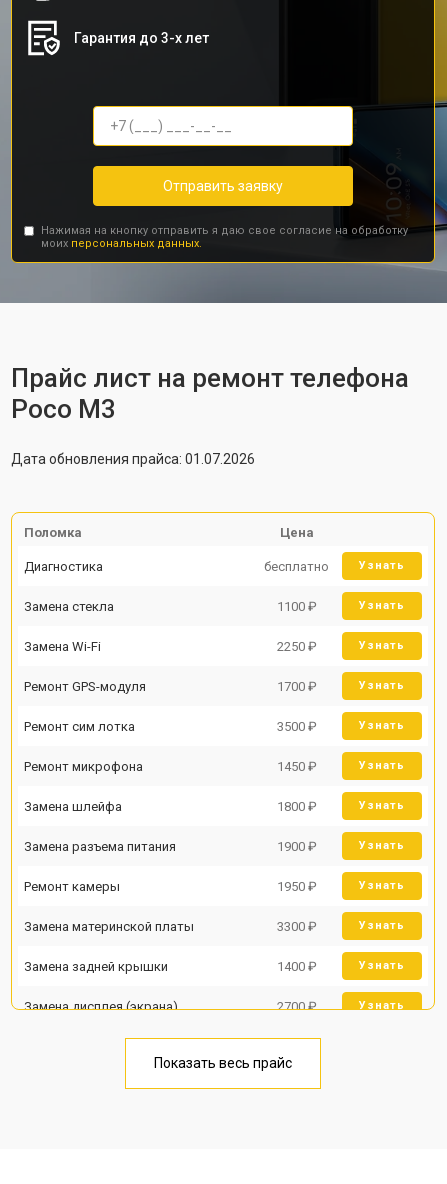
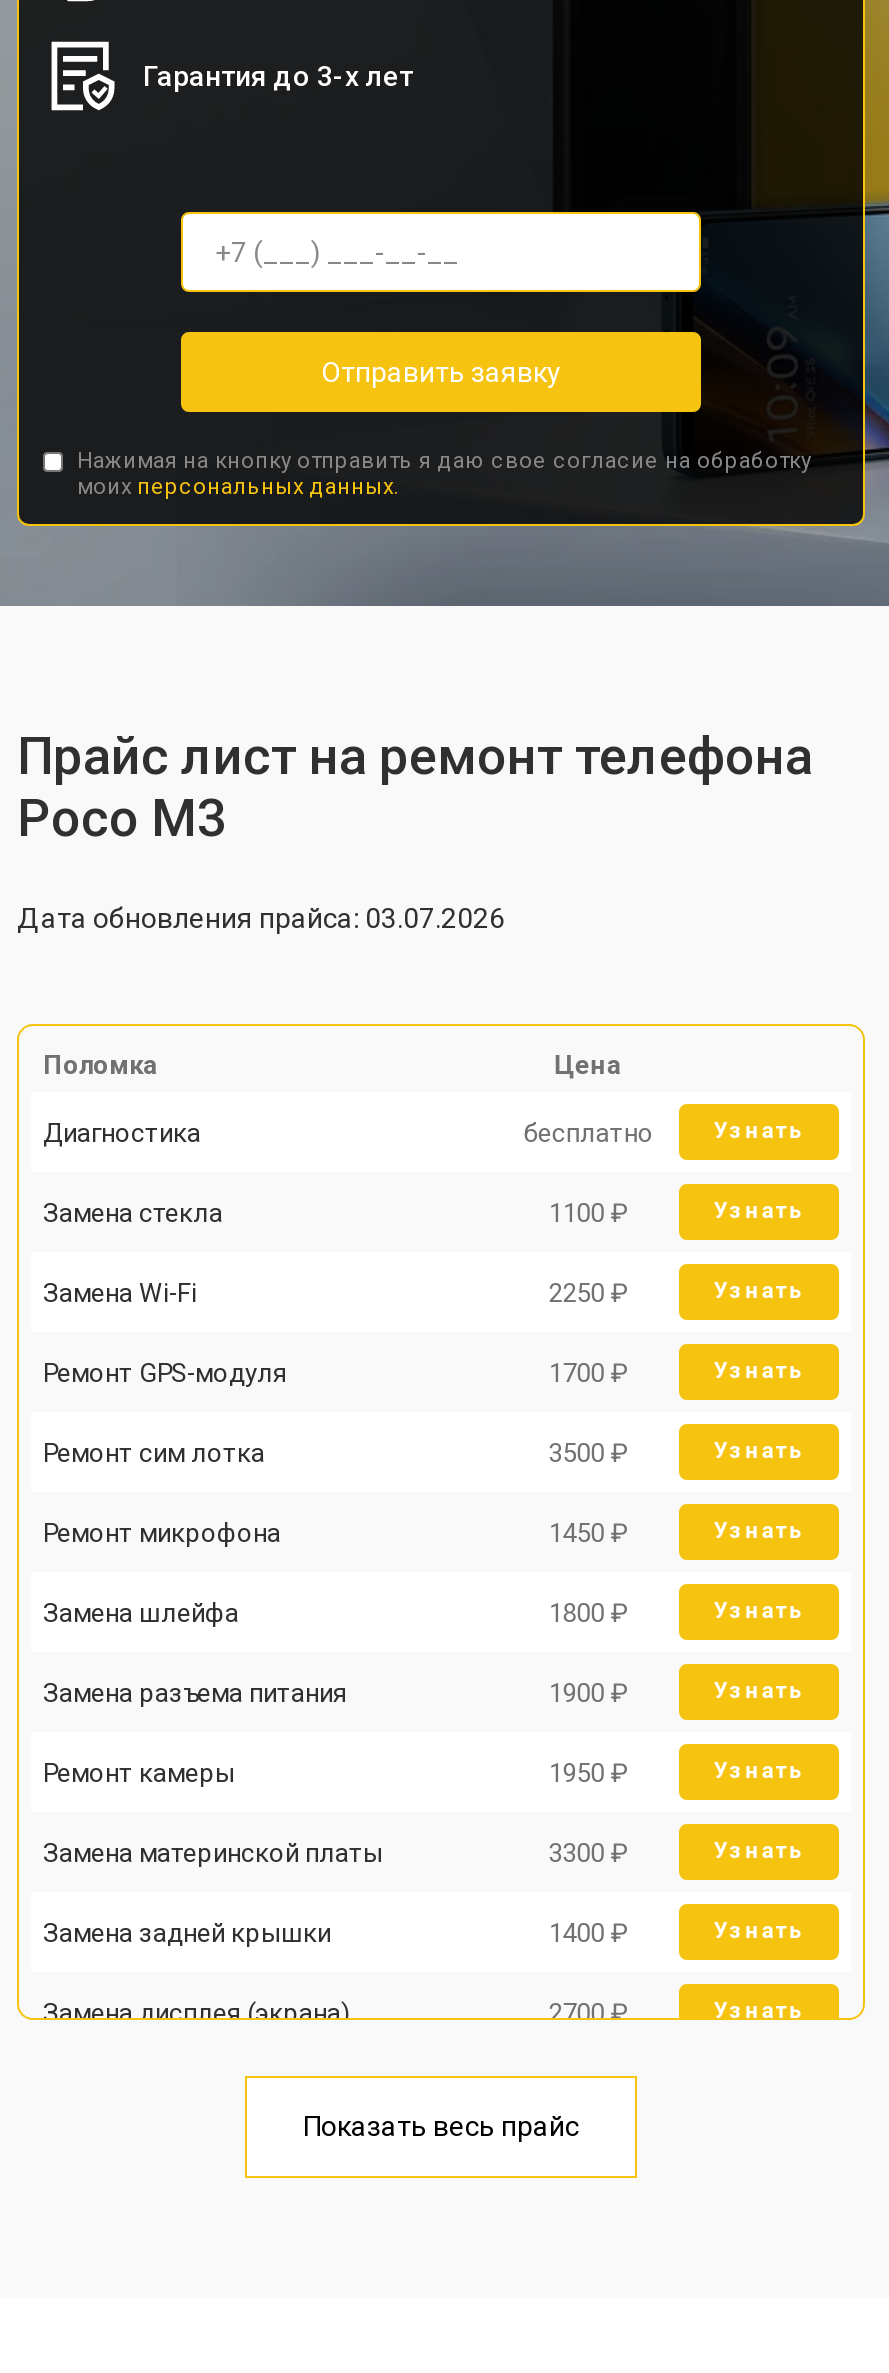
- Дата обновления прайса: 01.07.2026
+ Дата обновления прайса: 03.07.2026
